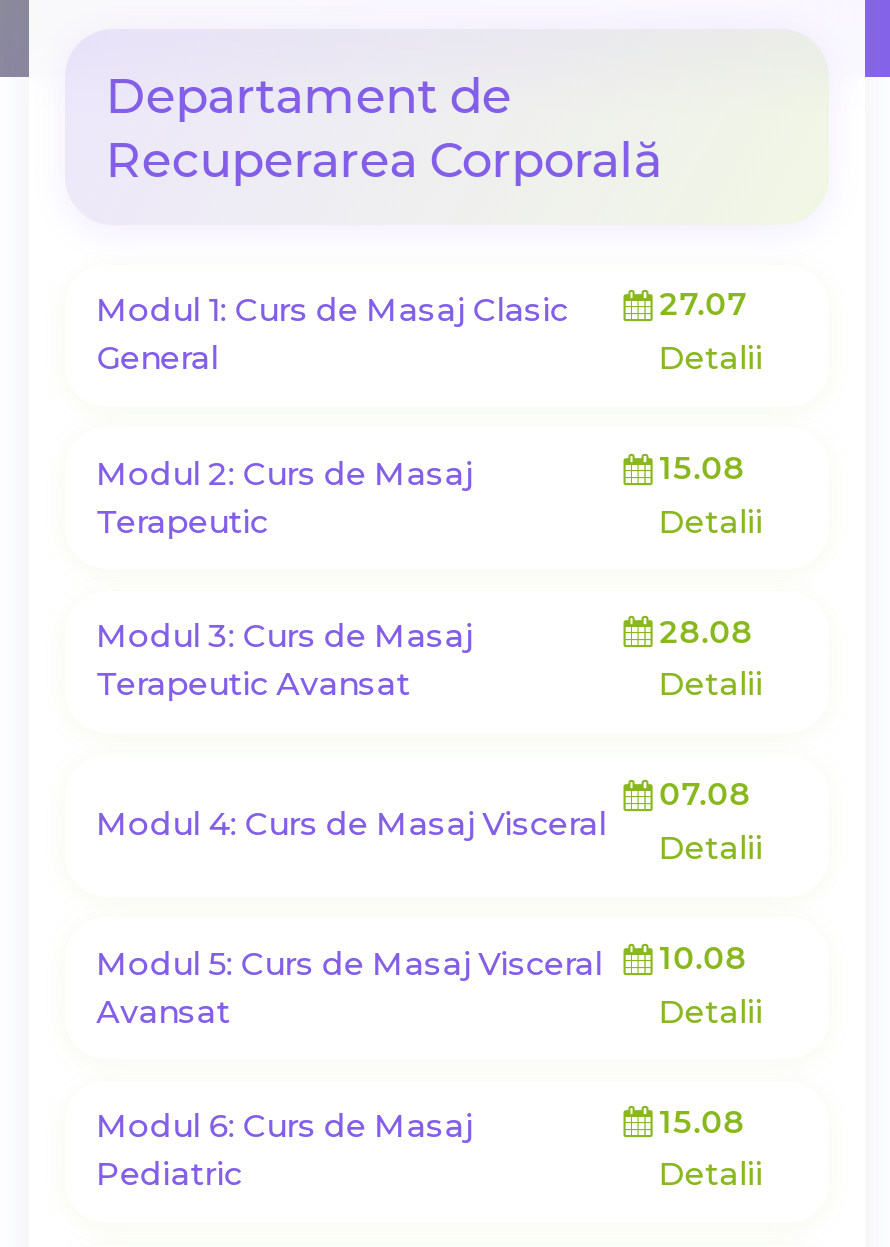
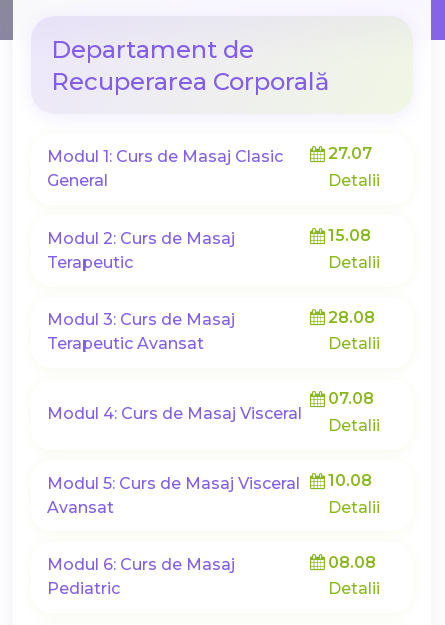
- 15.08
+ 08.08
